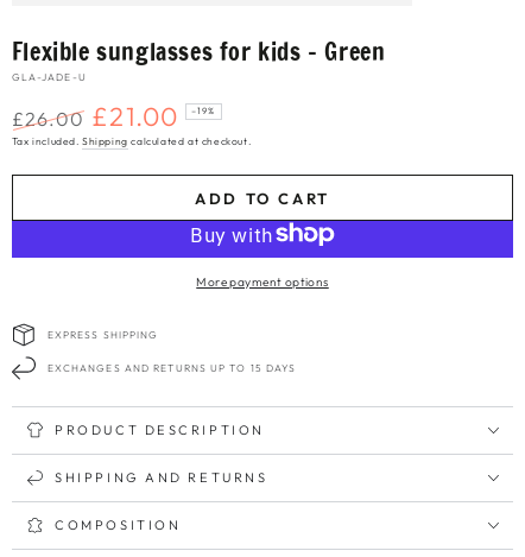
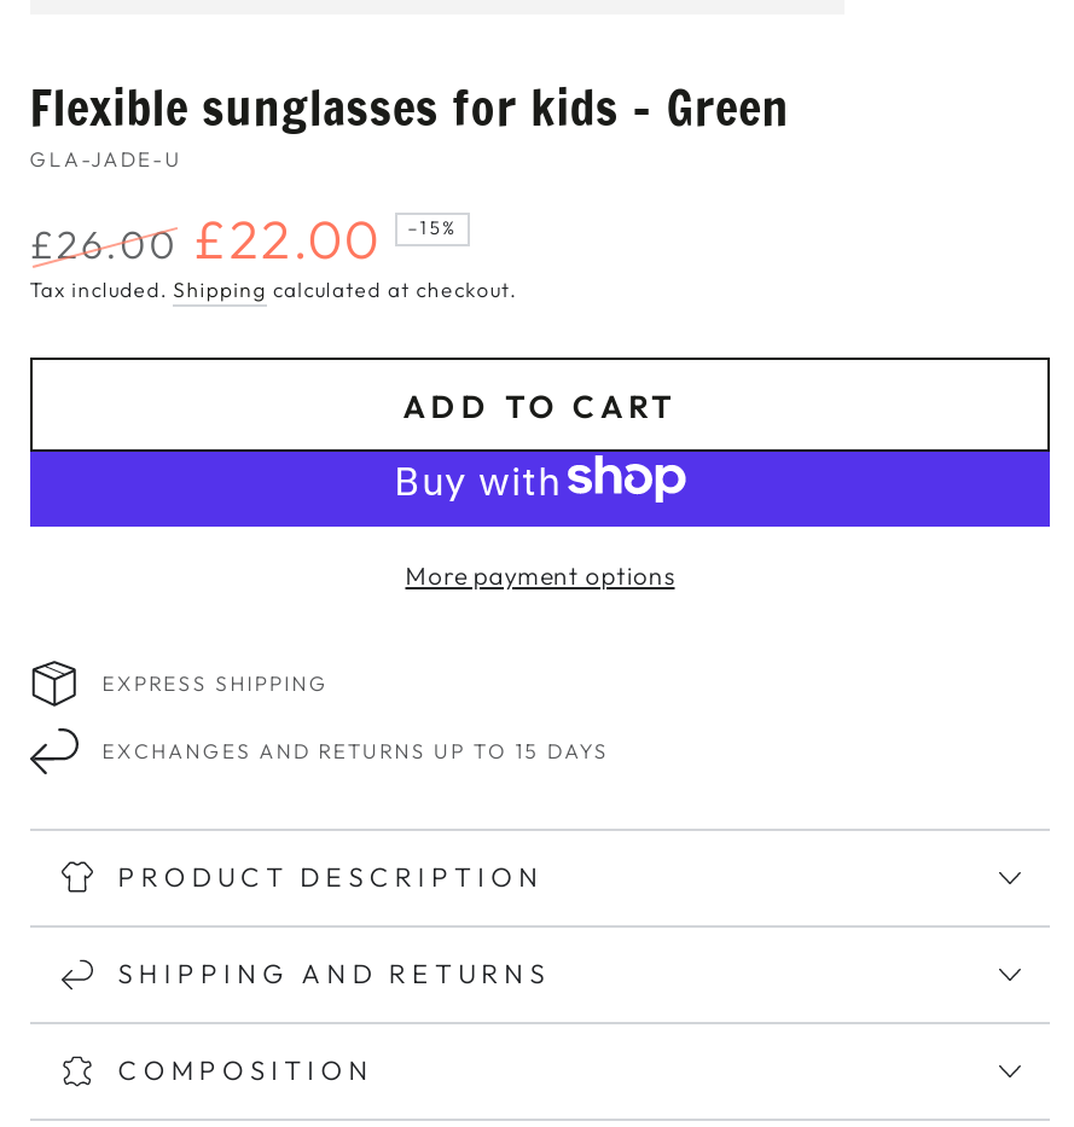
- £21.00
+ £22.00

- –19%
+ –15%
